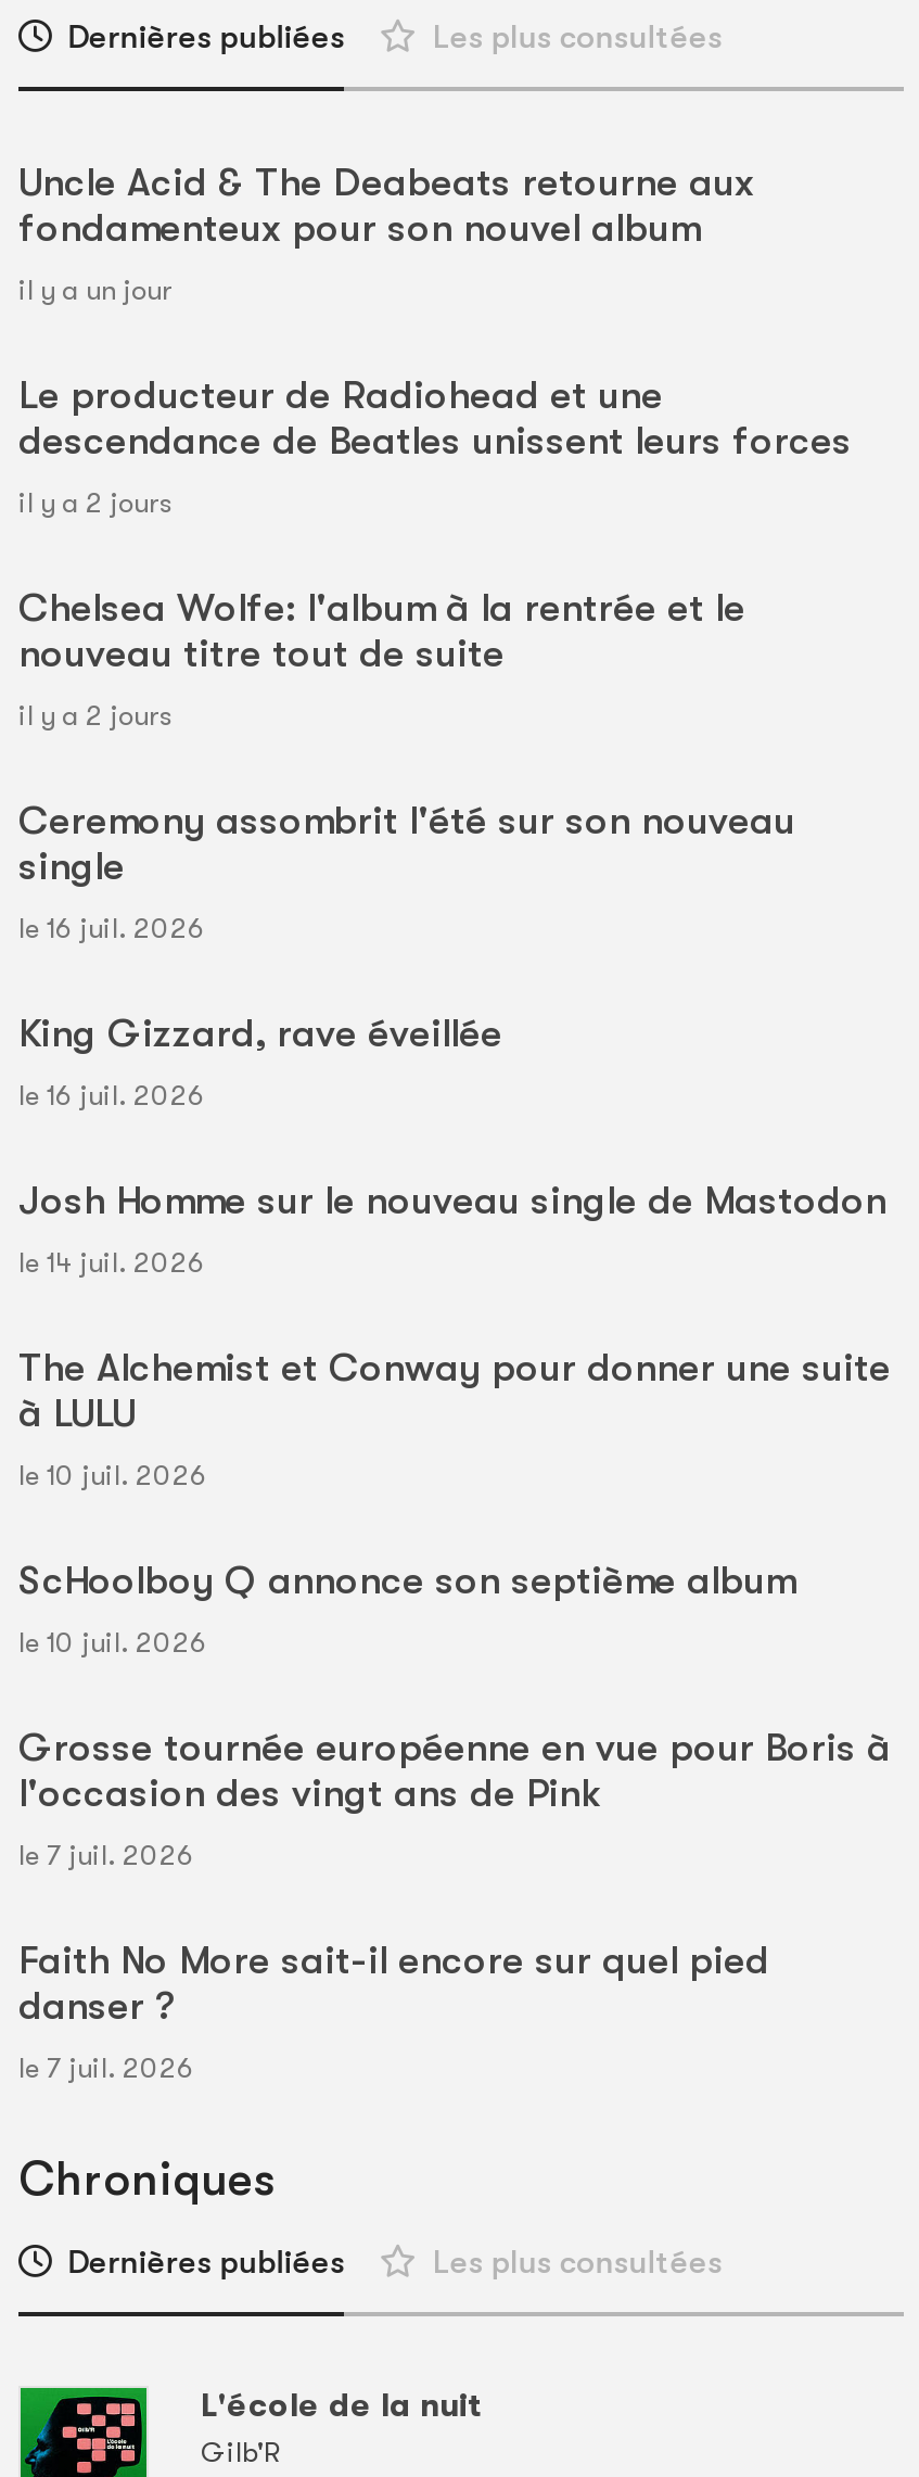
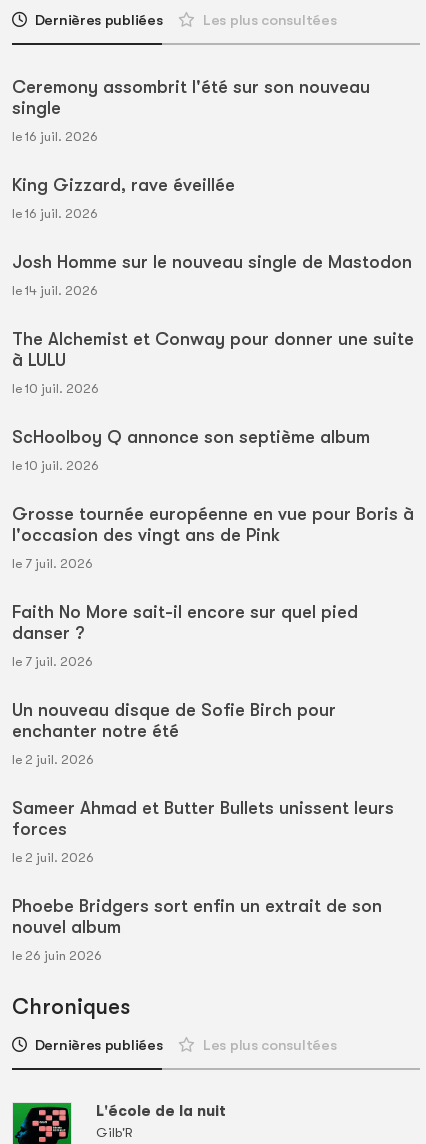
- Uncle Acid & The Deabeats retourne aux
- fondamenteux pour son nouvel album
- il y a un jour
- Le producteur de Radiohead et une
- descendance de Beatles unissent leurs forces
- il y a 2 jours
- Chelsea Wolfe: l'album à la rentrée et le
- nouveau titre tout de suite
- il y a 2 jours

moved up: Ceremony assombrit l'été sur son nouveau | single | le 16 juil. 2026 | ... | danser ? | le 7 juil. 2026

+ Un nouveau disque de Sofie Birch pour
+ enchanter notre été
+ le 2 juil. 2026
+ Sameer Ahmad et Butter Bullets unissent leurs
+ forces
+ le 2 juil. 2026
+ Phoebe Bridgers sort enfin un extrait de son
+ nouvel album
+ le 26 juin 2026
